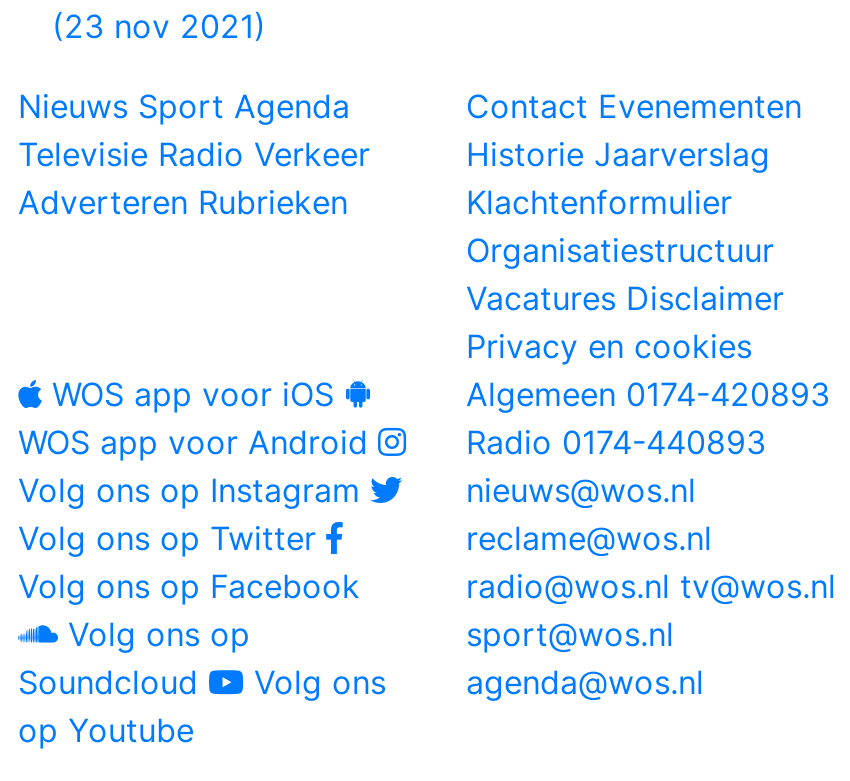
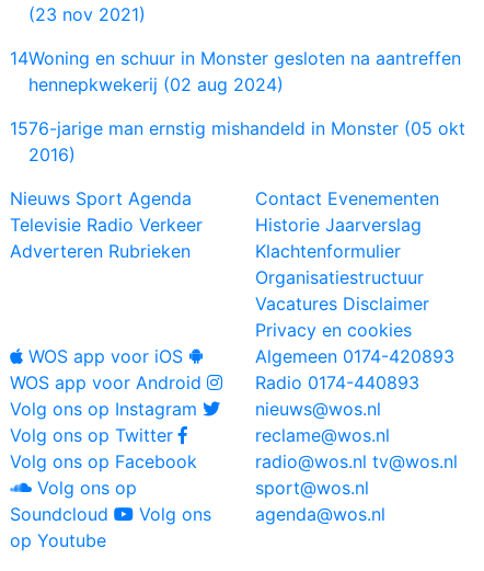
+ 14Woning en schuur in Monster gesloten na aantreffen
+ hennepkwekerij (02 aug 2024)
+ 1576-jarige man ernstig mishandeld in Monster (05 okt
+ 2016)
